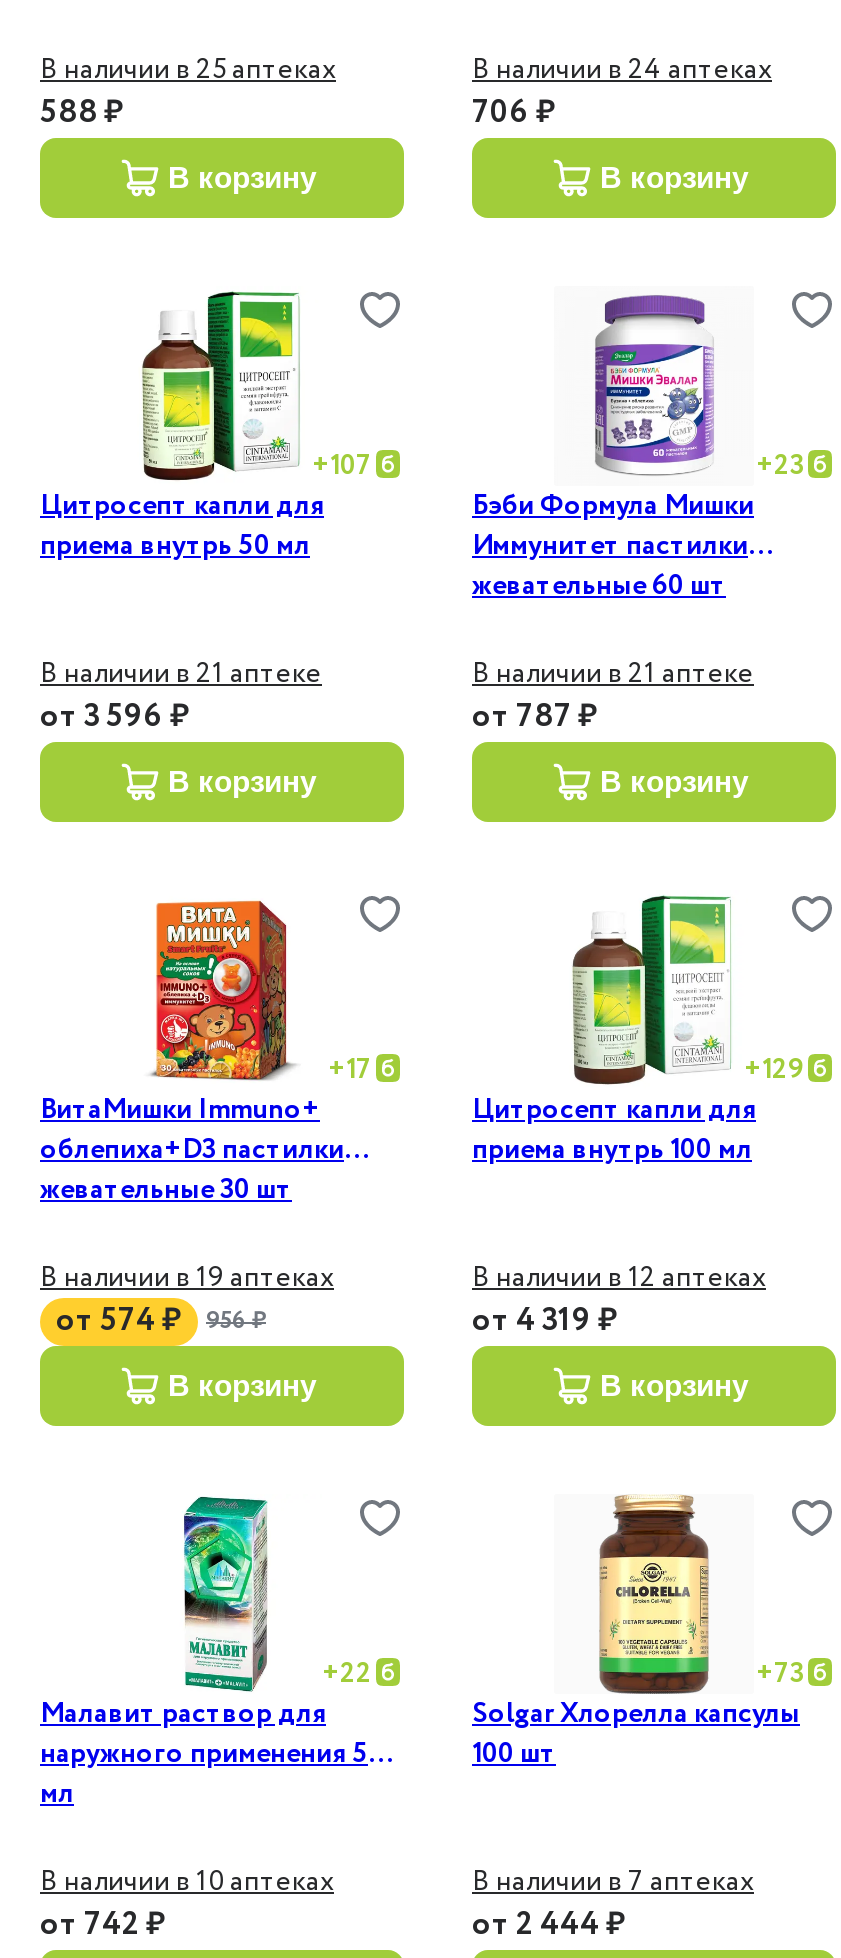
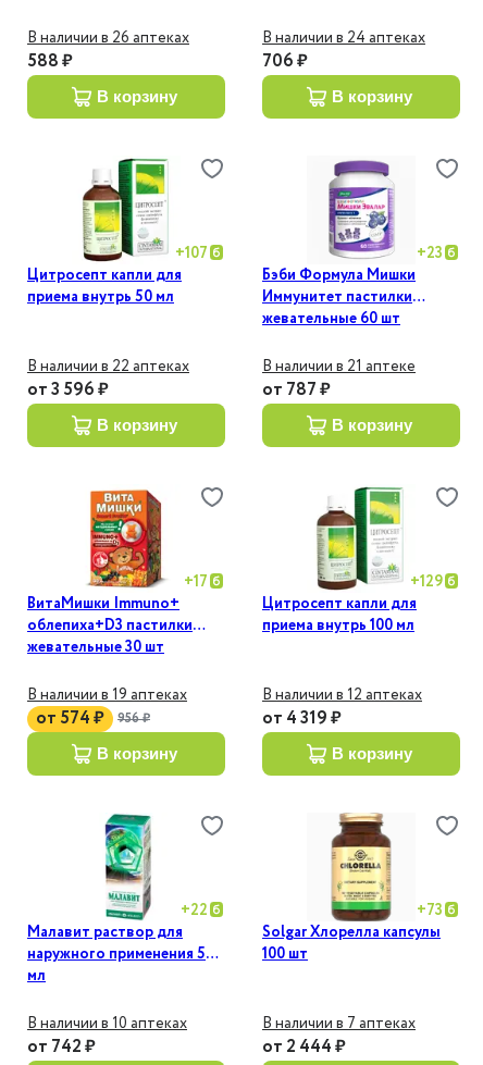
- В наличии в 25 аптеках
+ В наличии в 26 аптеках

- В наличии в 21 аптеке
+ В наличии в 22 аптеках
